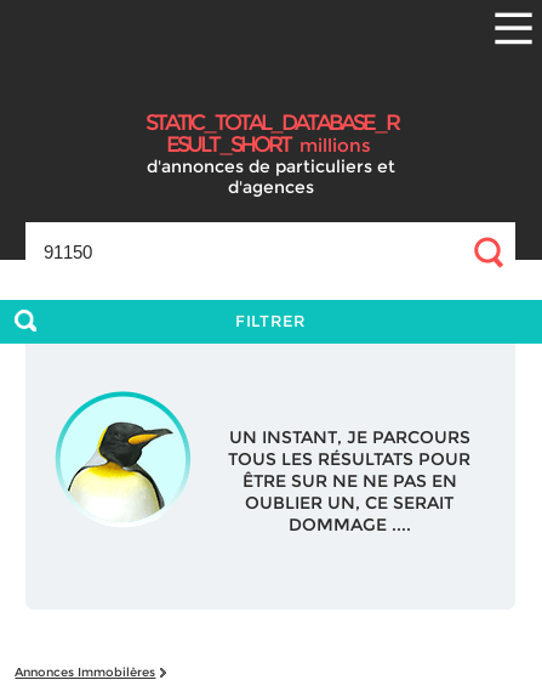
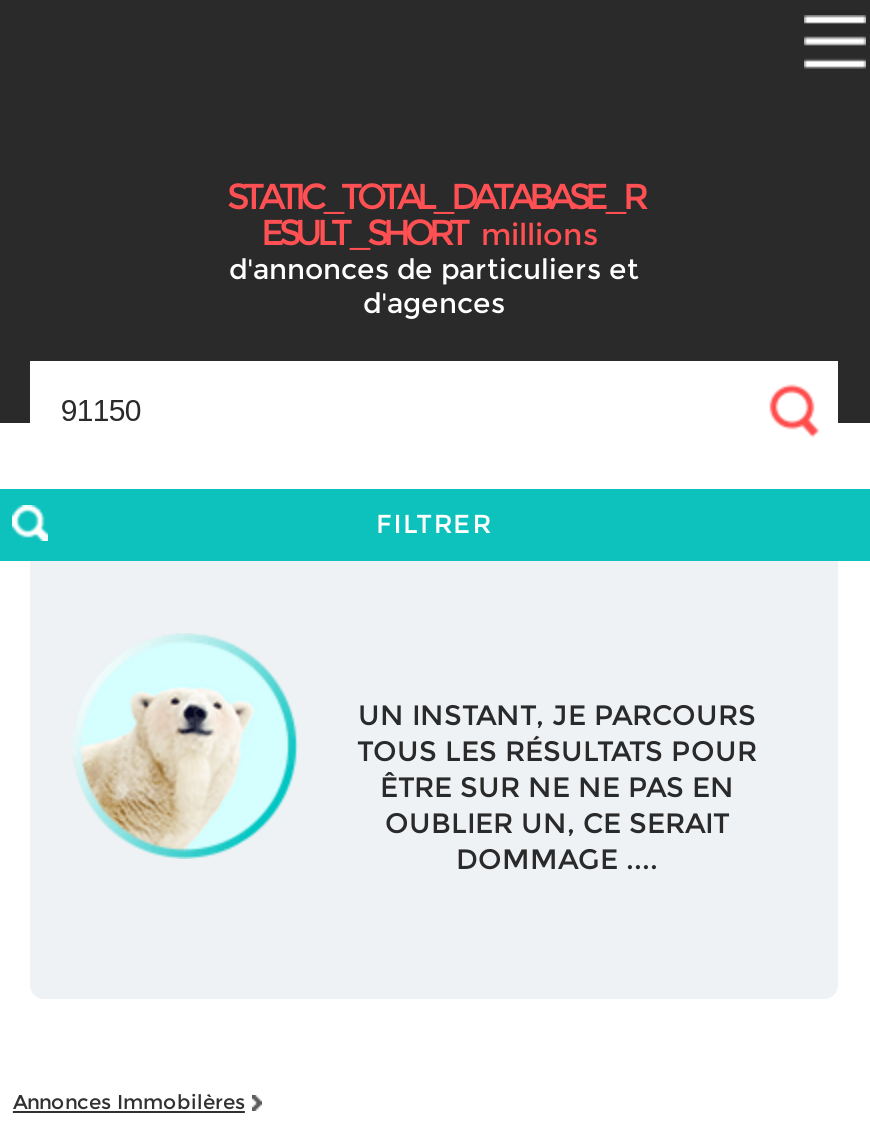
- [image]
+ [image]
